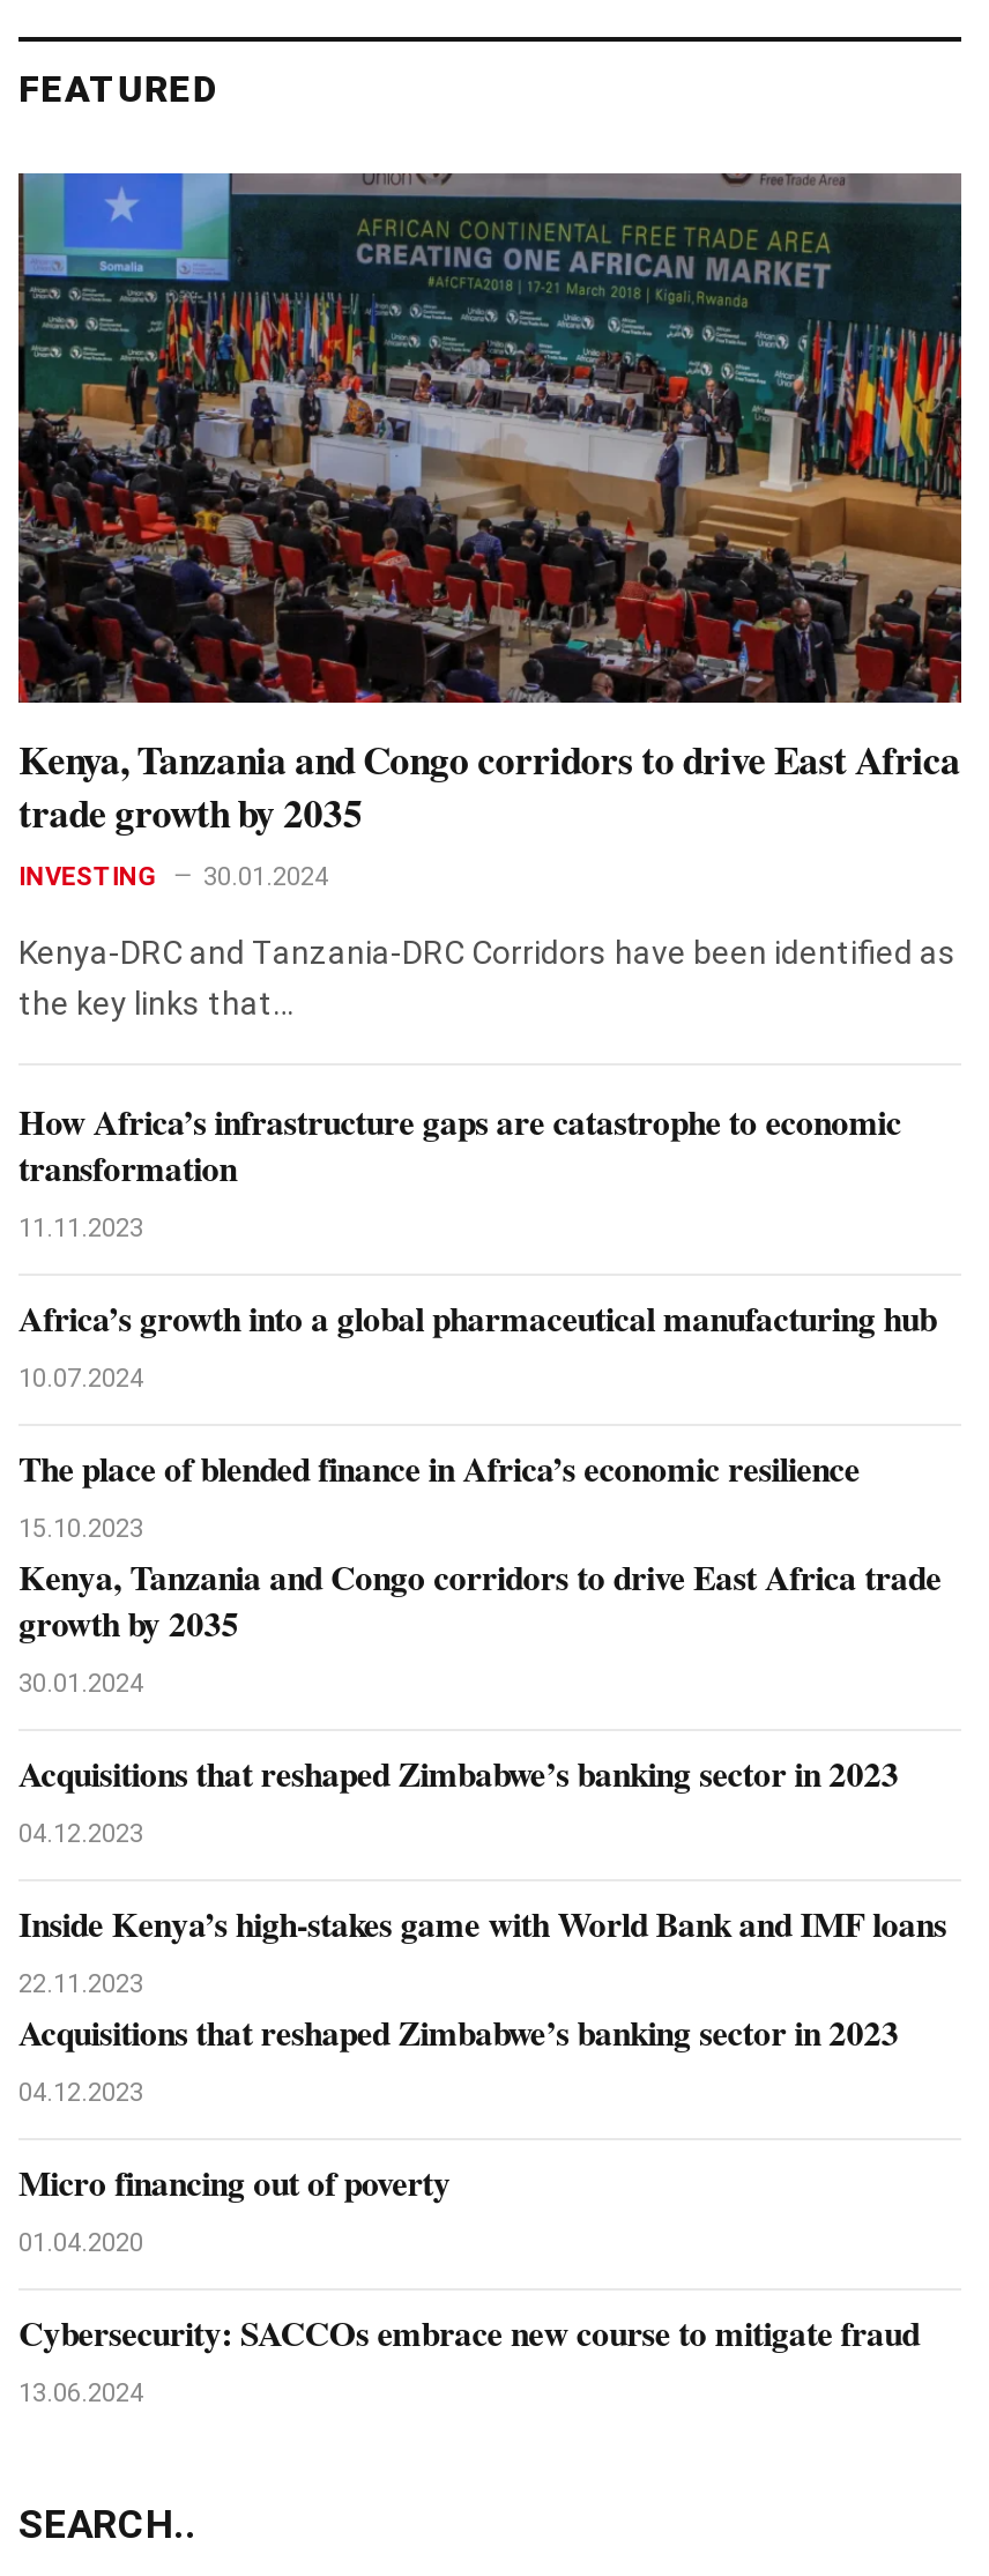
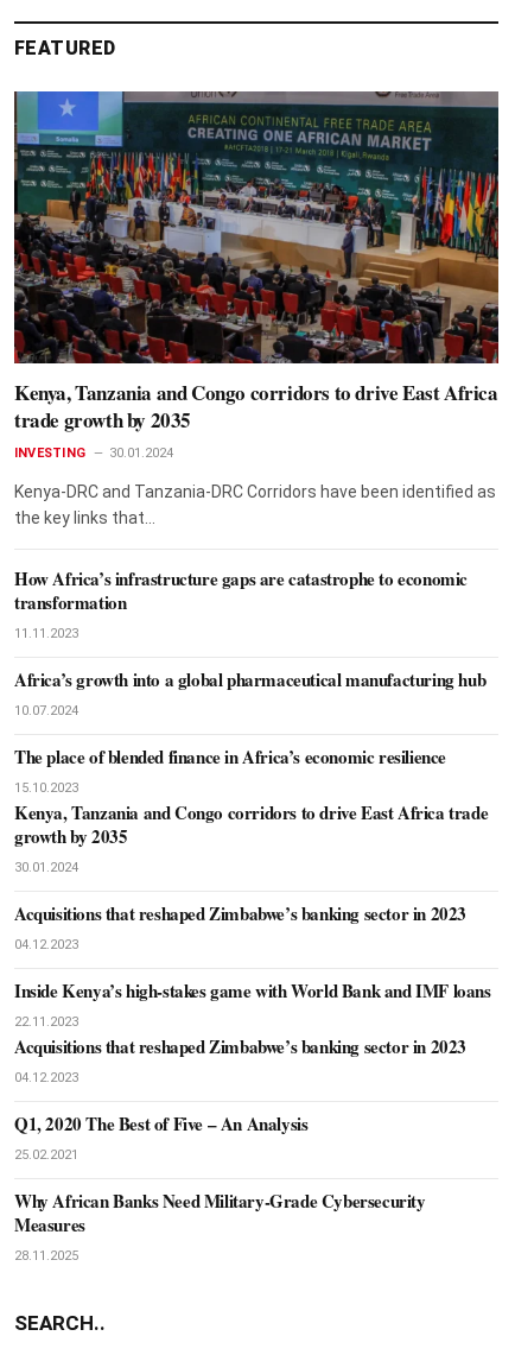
- Micro financing out of poverty
- 01.04.2020
+ Q1, 2020 The Best of Five – An Analysis
+ 25.02.2021

- Cybersecurity: SACCOs embrace new course to mitigate fraud
- 13.06.2024
+ Why African Banks Need Military-Grade Cybersecurity
+ Measures
+ 28.11.2025
